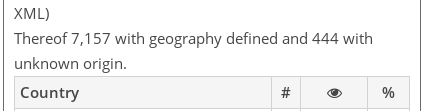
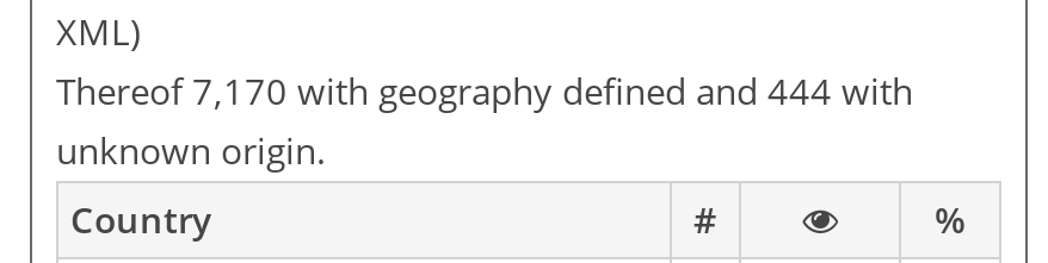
- Thereof 7,157 with geography defined and 444 with
+ Thereof 7,170 with geography defined and 444 with
